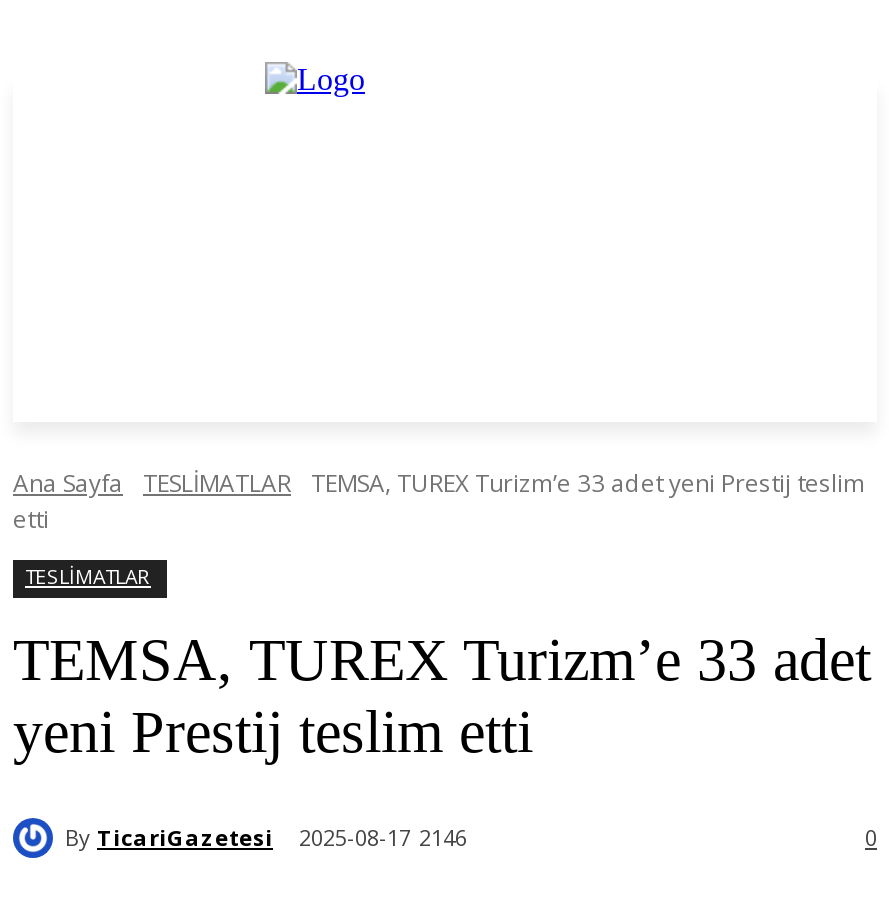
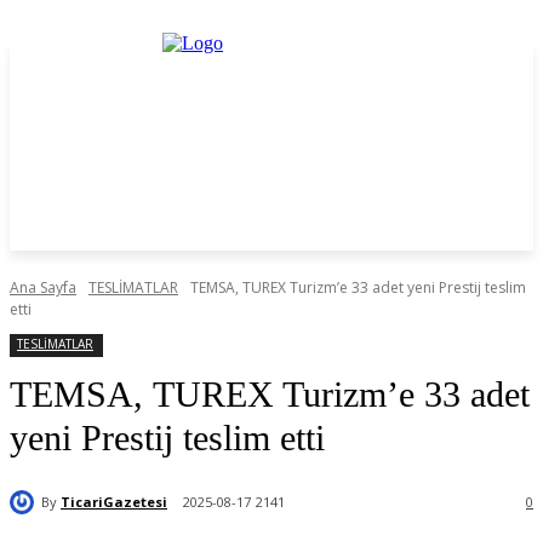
- By TicariGazetesi 2025-08-17 2146
+ By TicariGazetesi 2025-08-17 2141
